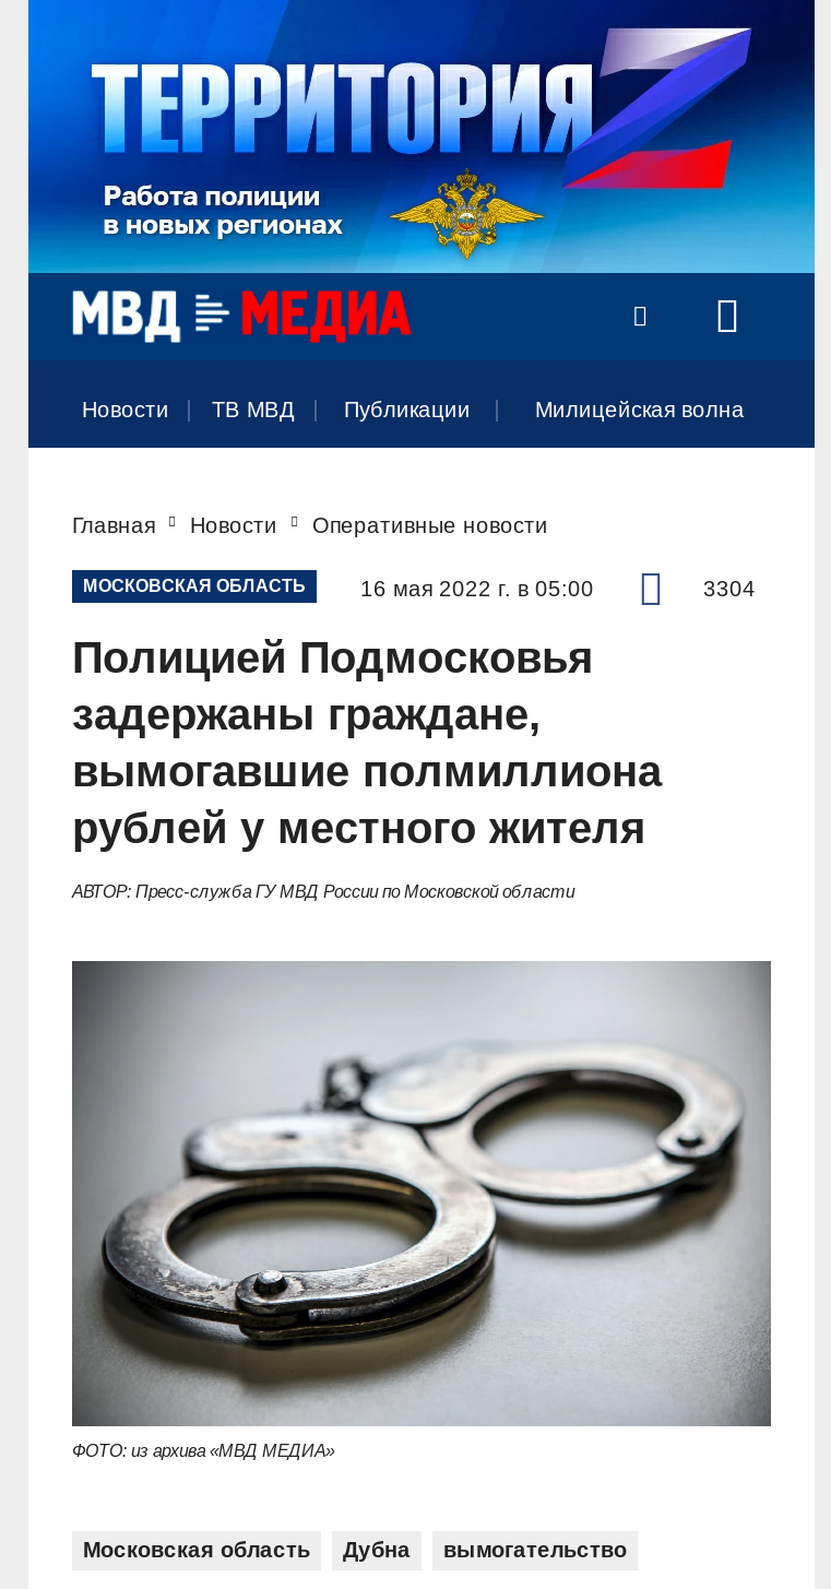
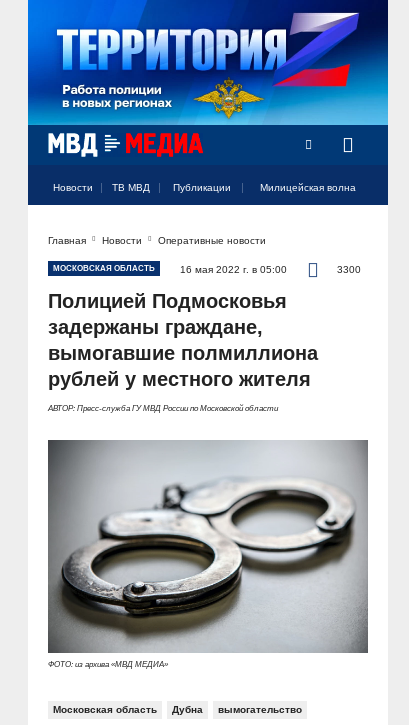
- 3304
+ 3300
